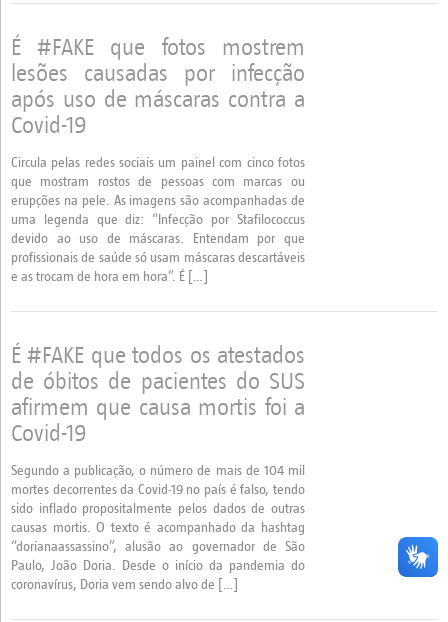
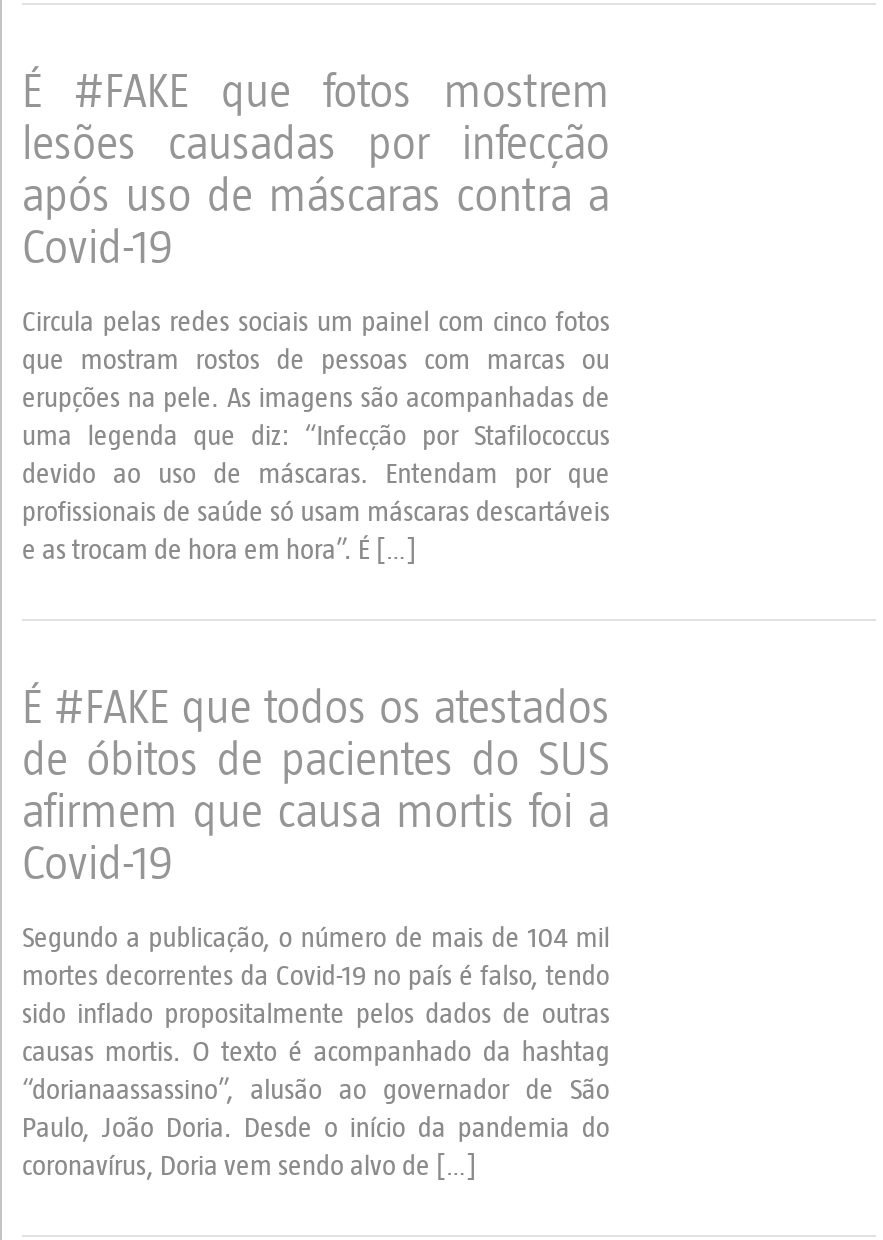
- [image]
